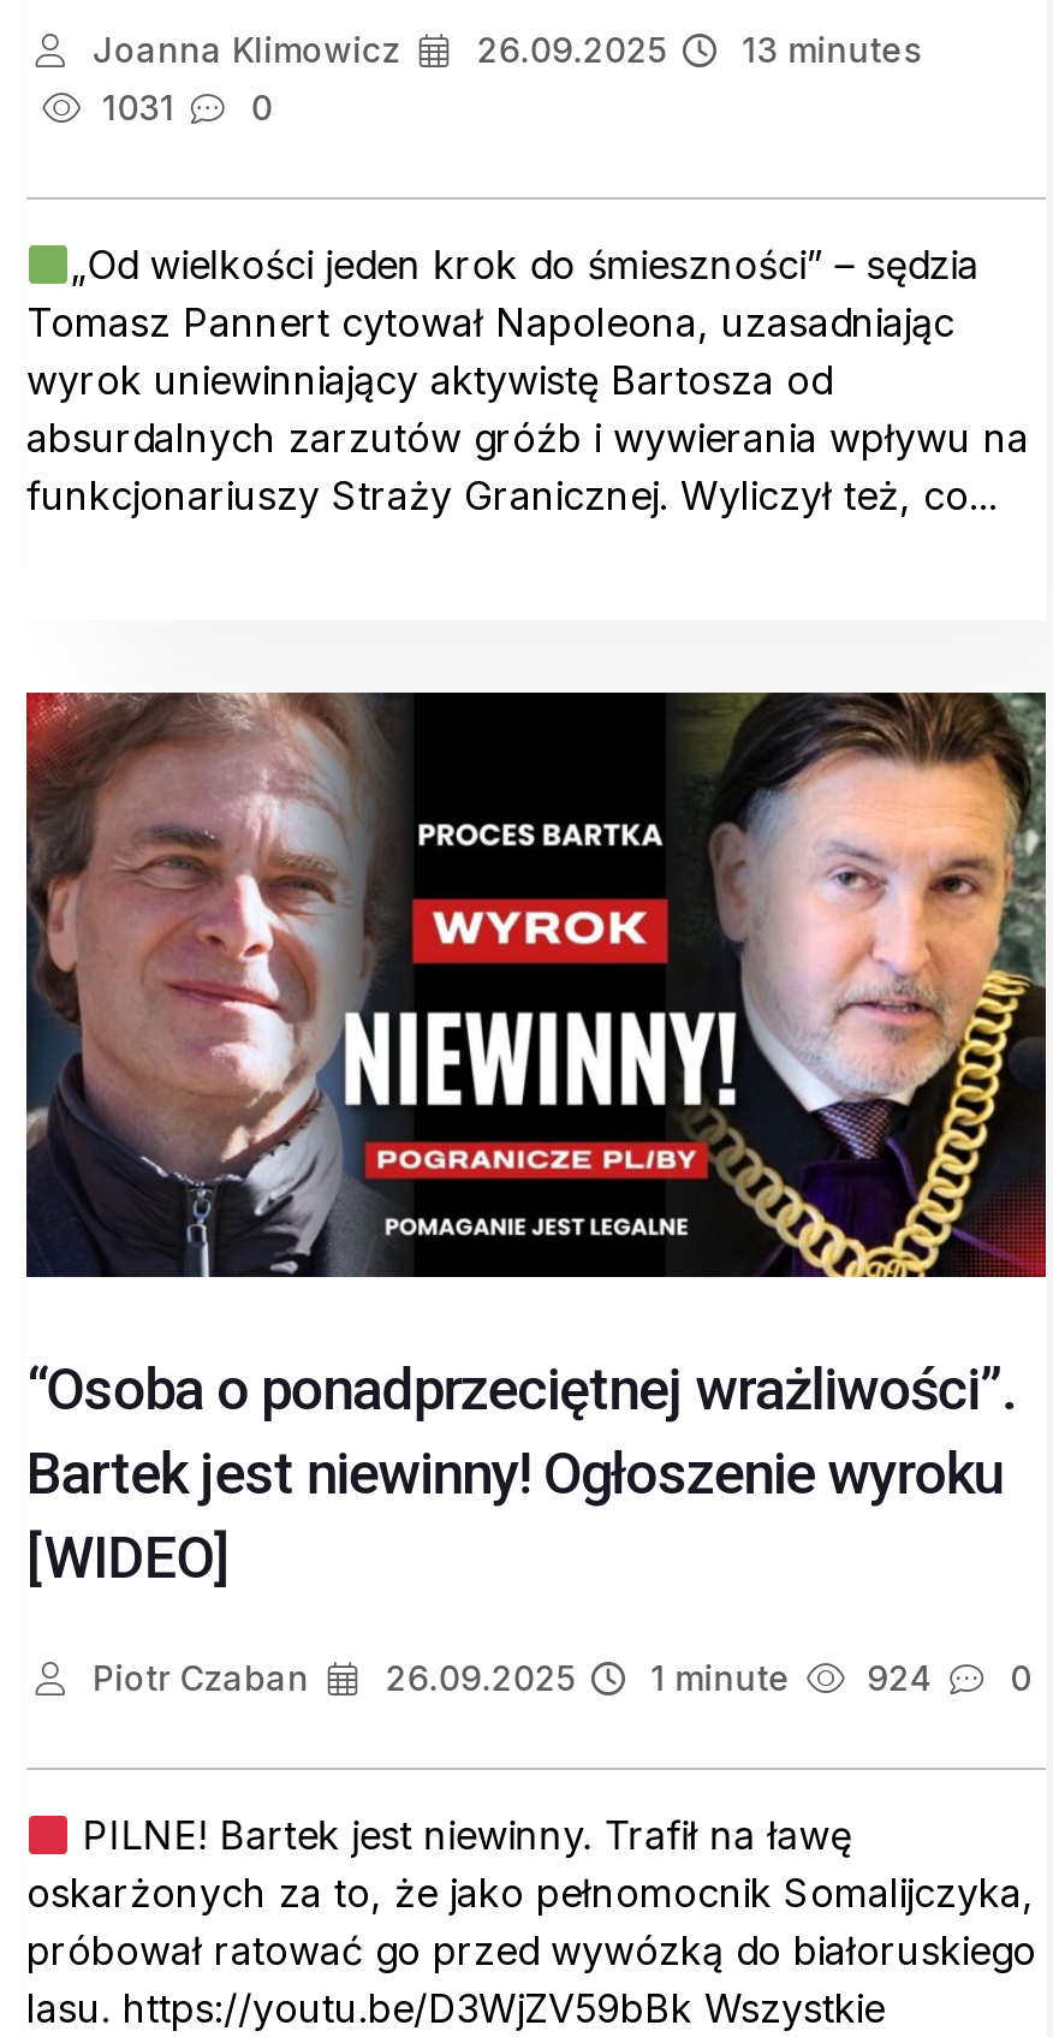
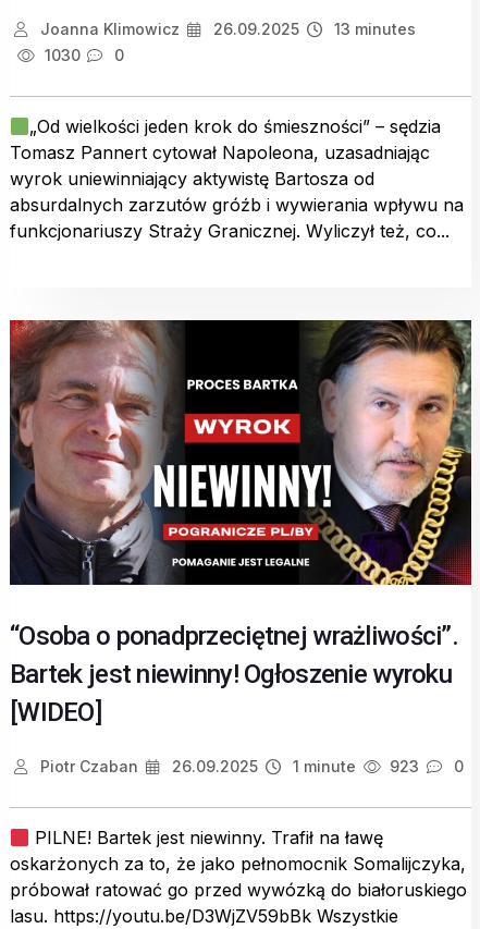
- 1031 0
+ 1030 0

- Piotr Czaban 26.09.2025 1 minute 924 0
+ Piotr Czaban 26.09.2025 1 minute 923 0
